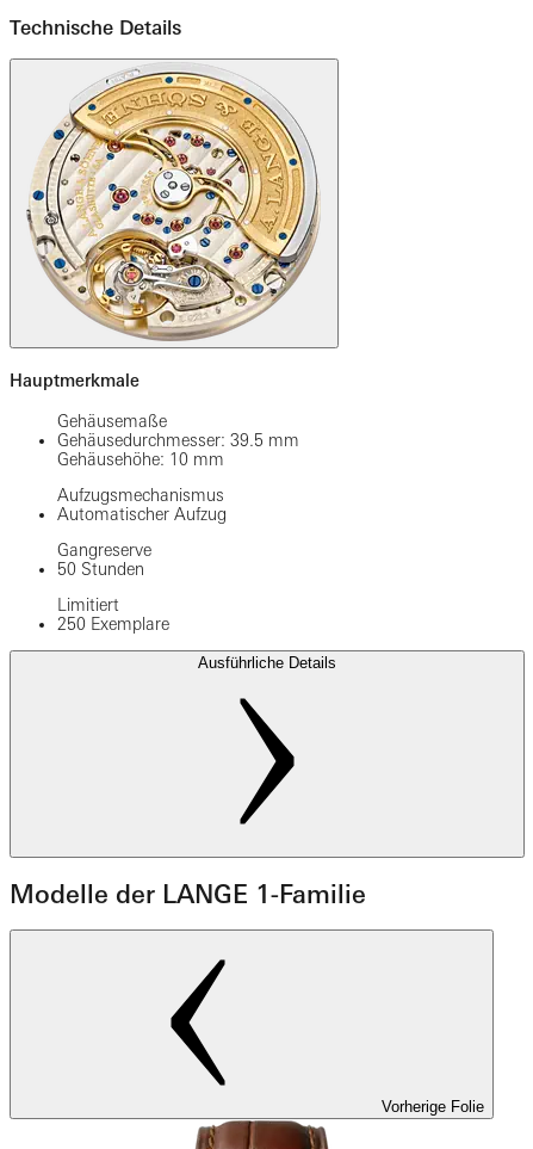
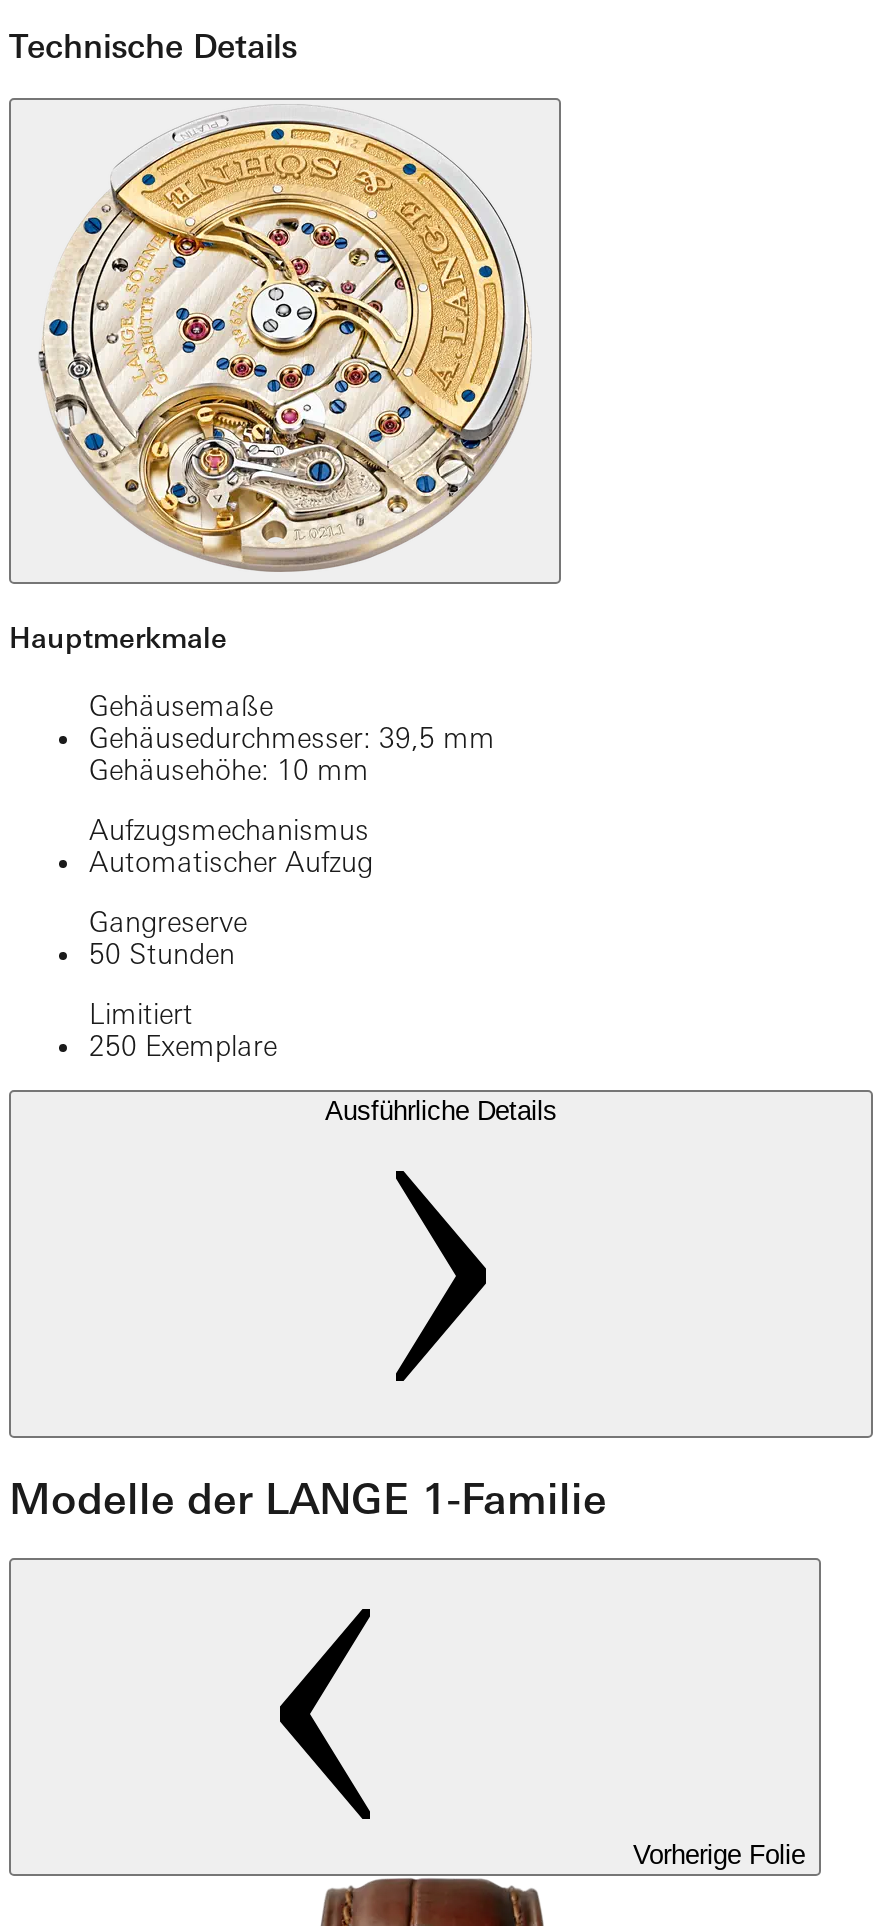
- Gehäusedurchmesser: 39.5 mm
+ Gehäusedurchmesser: 39,5 mm
